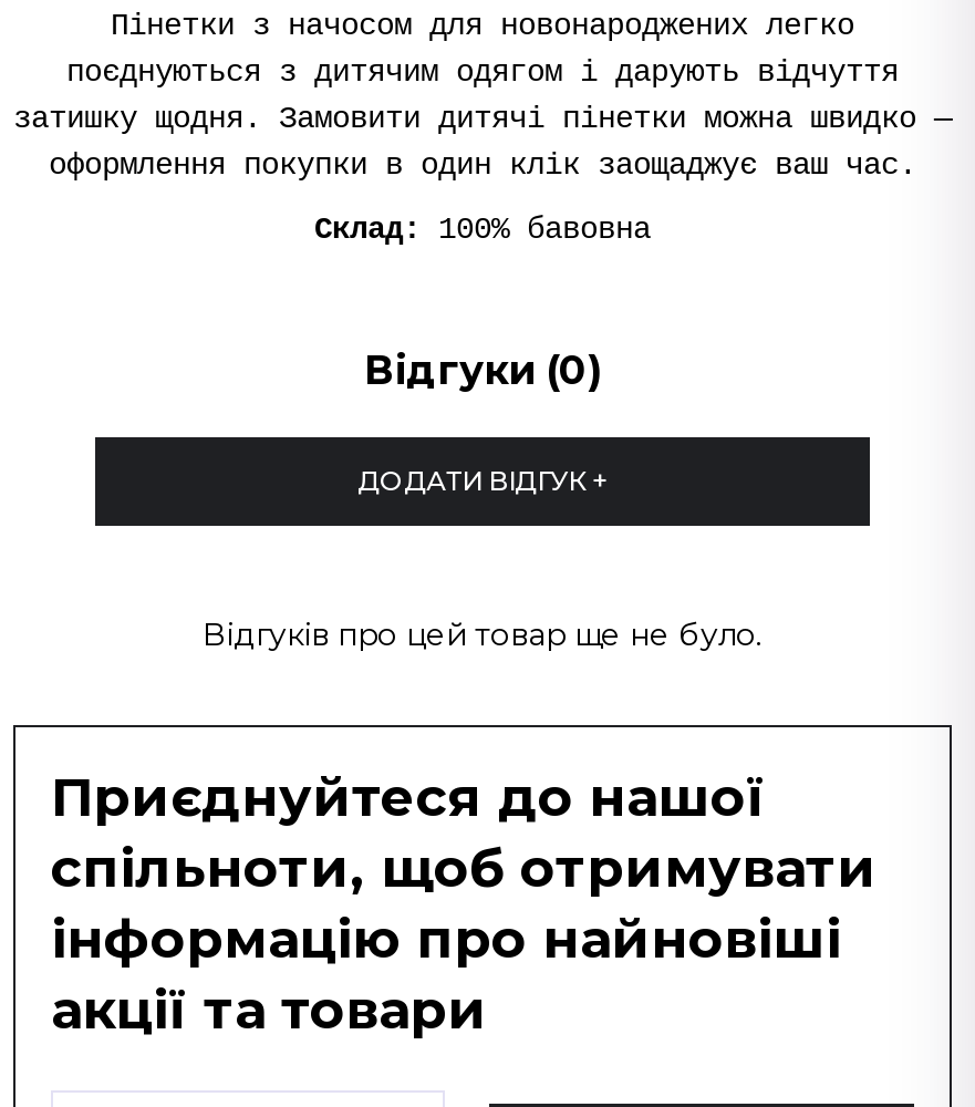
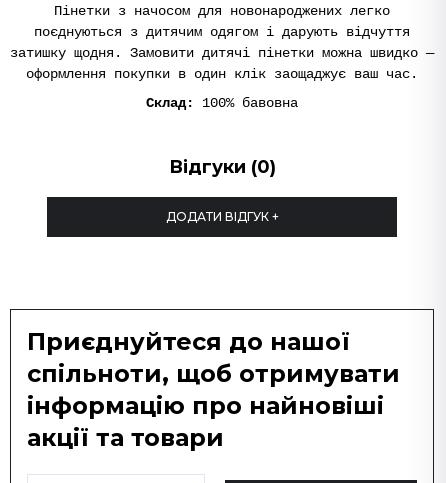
- Відгуків про цей товар ще не було.
